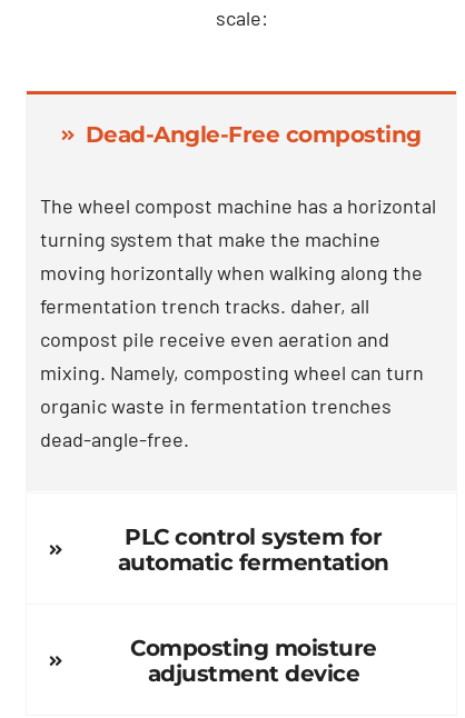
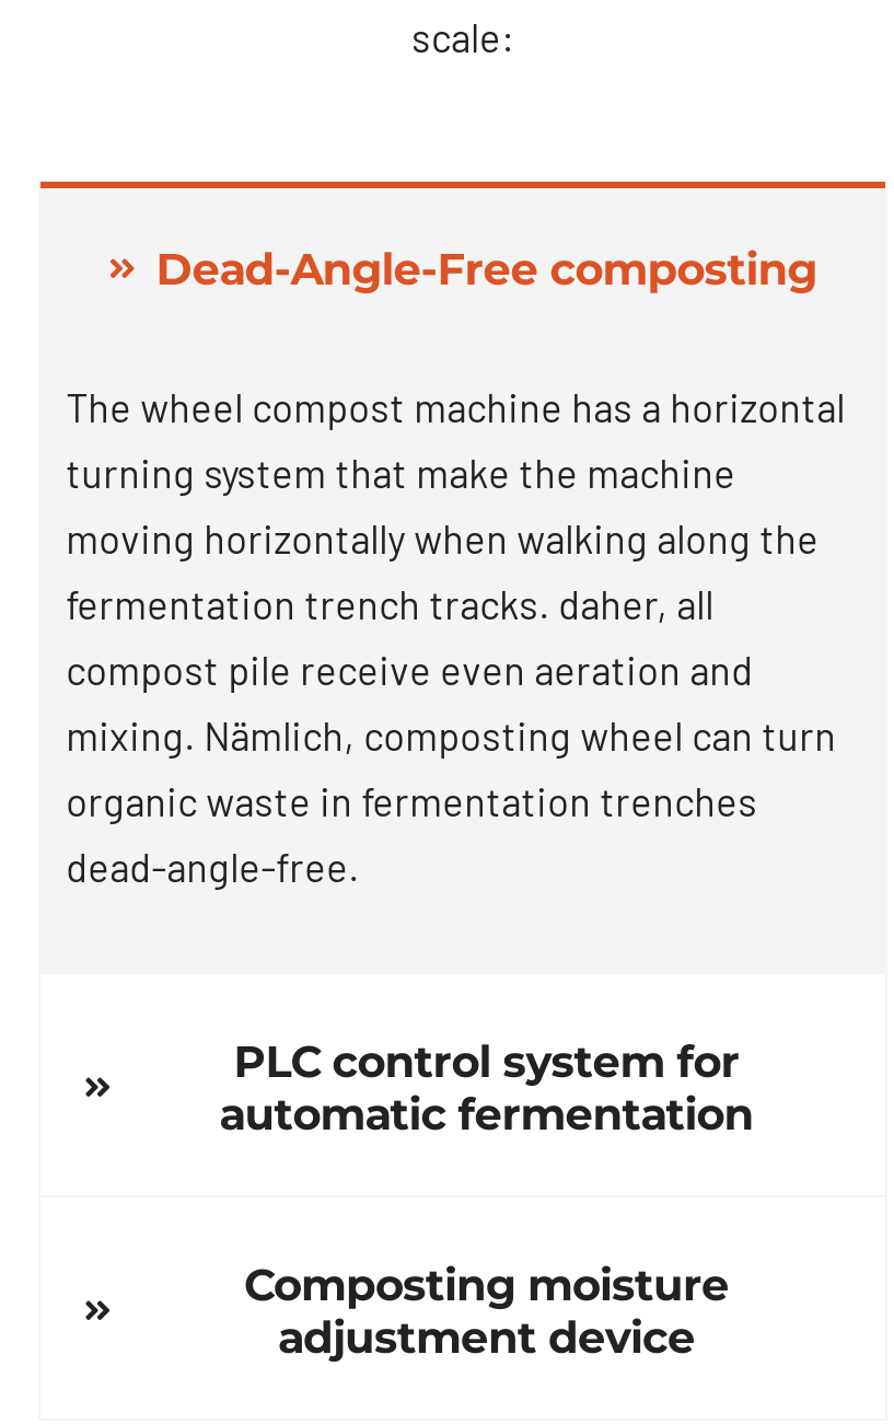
- mixing. Namely, composting wheel can turn
+ mixing. Nämlich, composting wheel can turn
